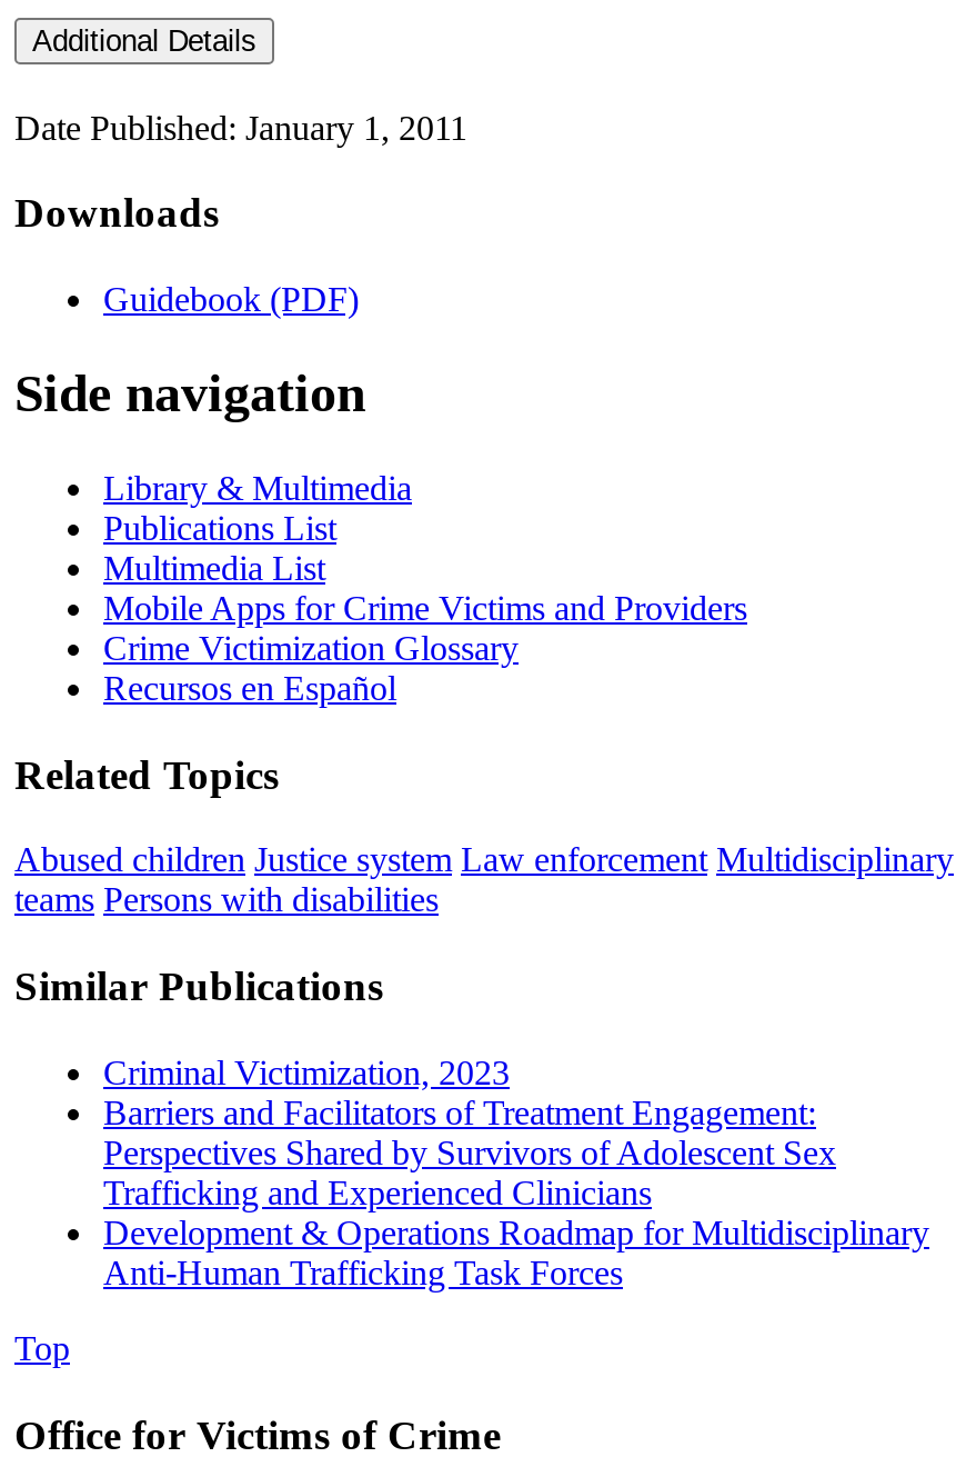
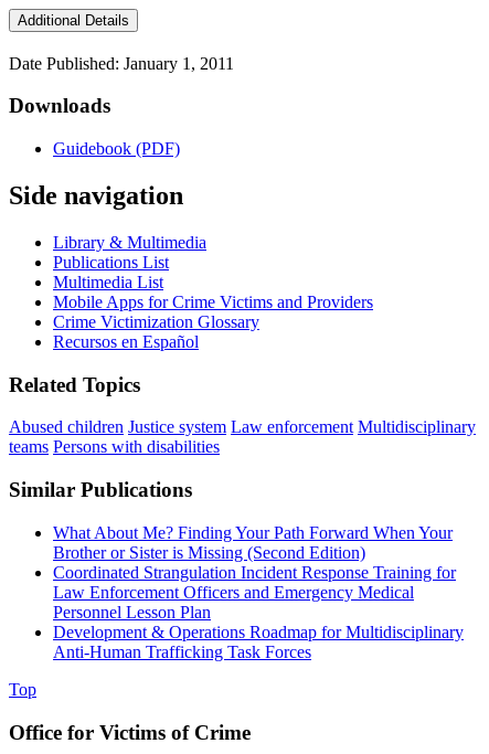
- Criminal Victimization, 2023
- Barriers and Facilitators of Treatment Engagement:
- Perspectives Shared by Survivors of Adolescent Sex
- Trafficking and Experienced Clinicians
+ What About Me? Finding Your Path Forward When Your
+ Brother or Sister is Missing (Second Edition)
+ Coordinated Strangulation Incident Response Training for
+ Law Enforcement Officers and Emergency Medical
+ Personnel Lesson Plan
